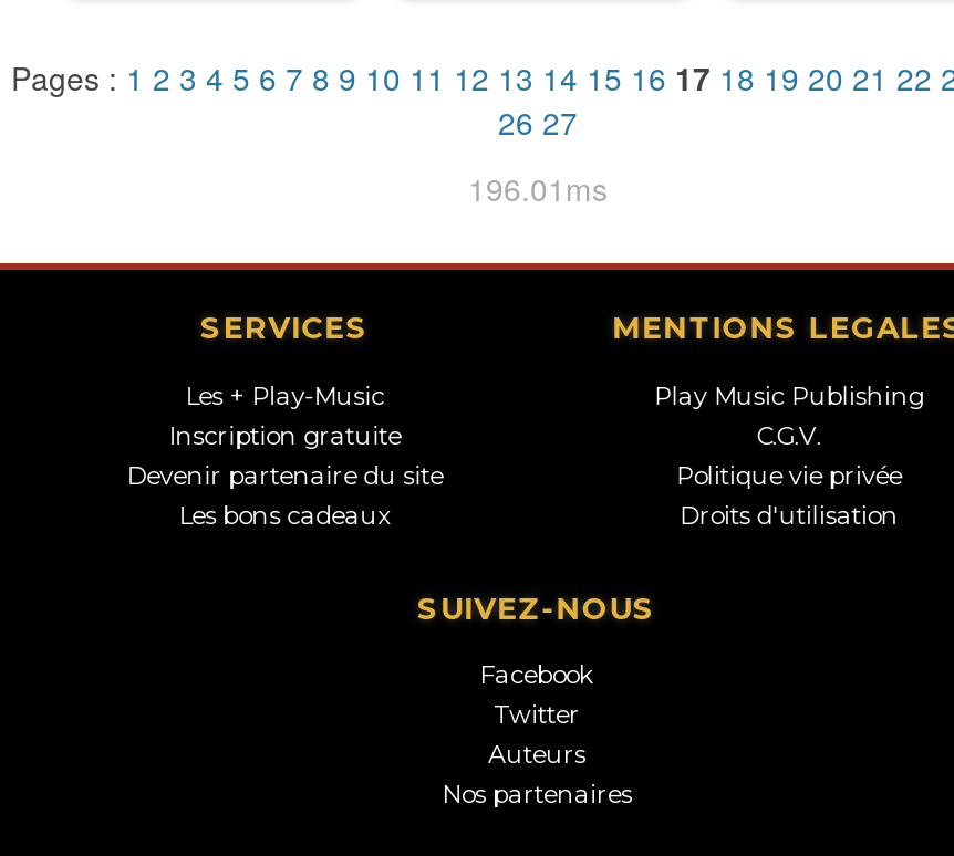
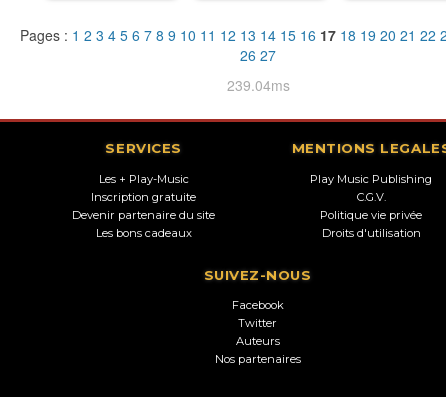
- 196.01ms
+ 239.04ms
